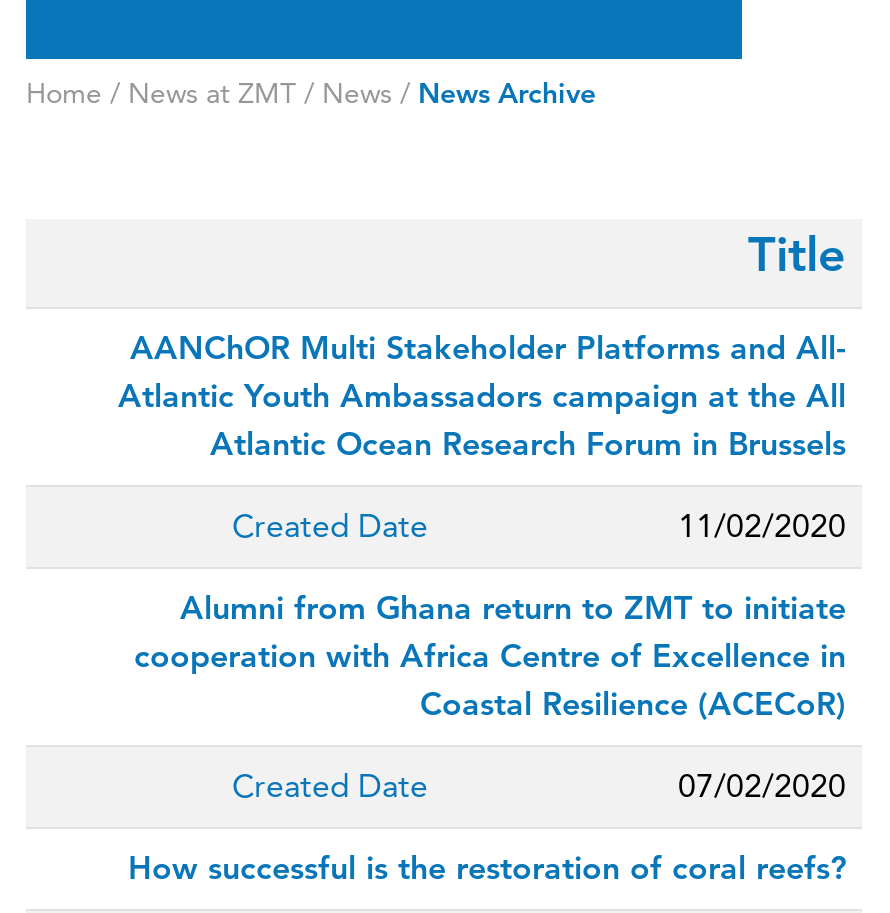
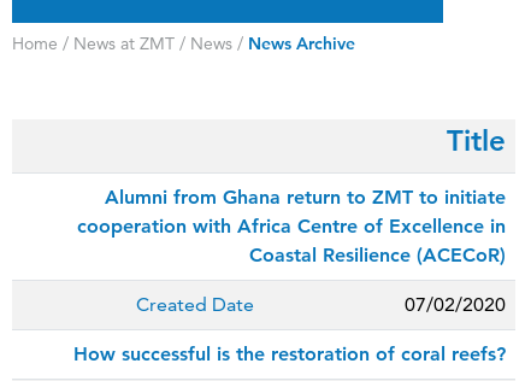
- AANChOR Multi Stakeholder Platforms and All-
- Atlantic Youth Ambassadors campaign at the All
- Atlantic Ocean Research Forum in Brussels
- Created Date
- 11/02/2020
